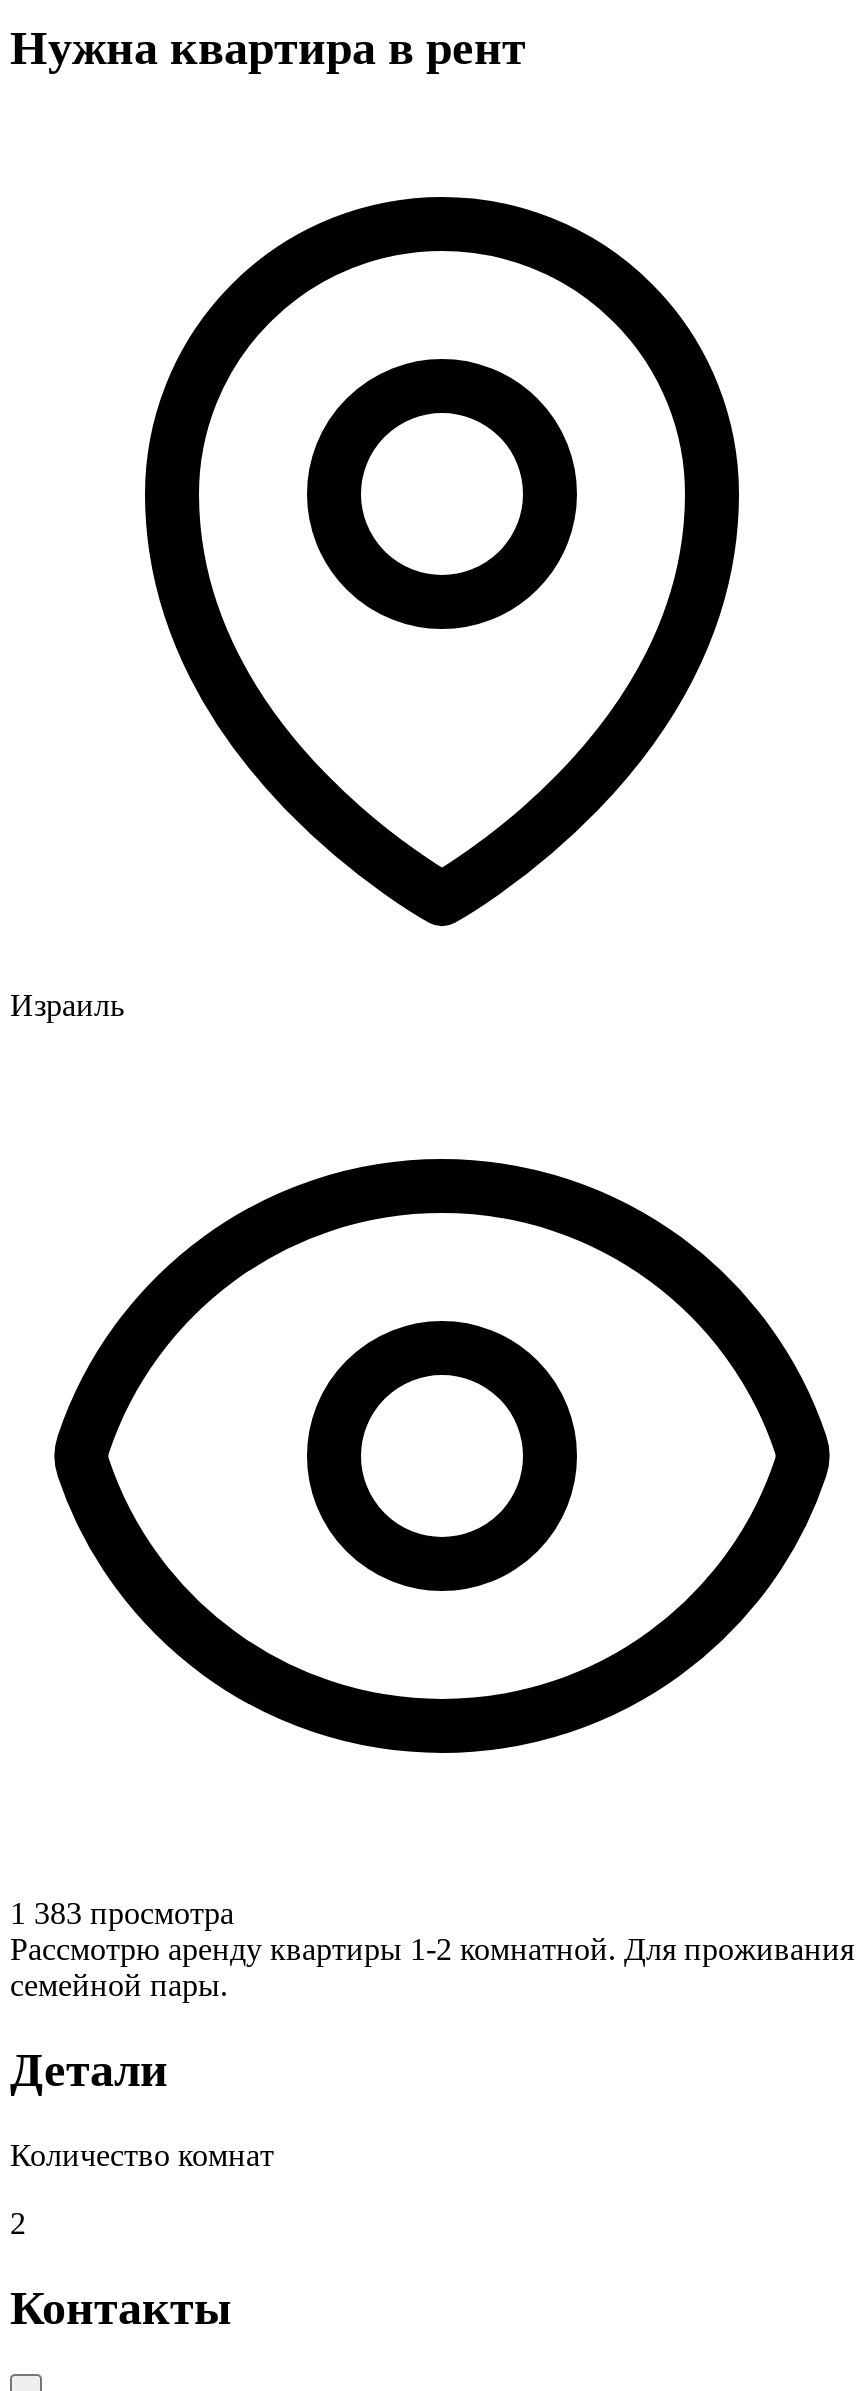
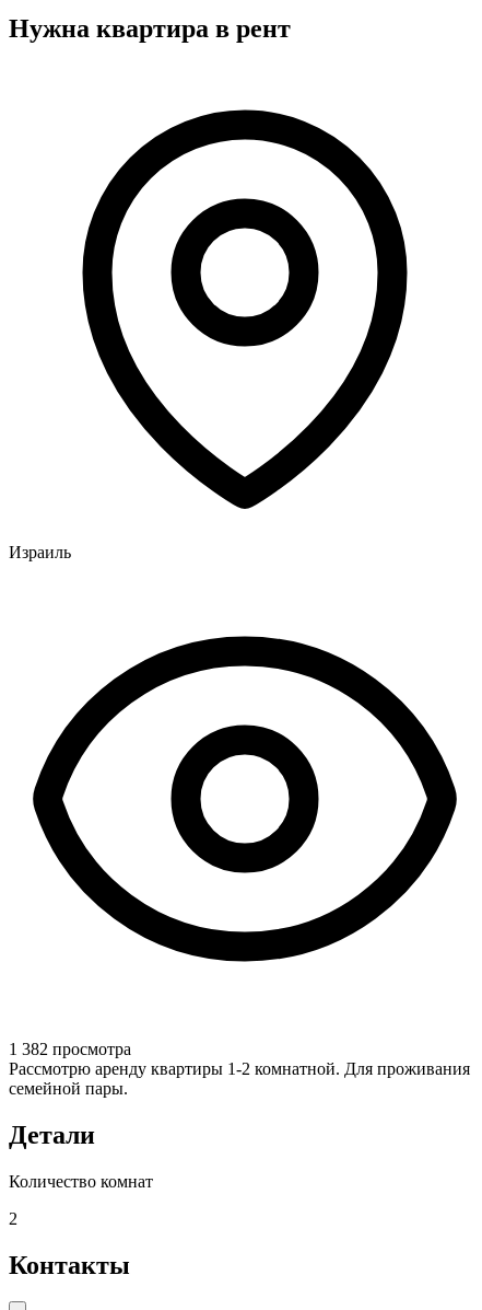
- 1 383 просмотра
+ 1 382 просмотра
